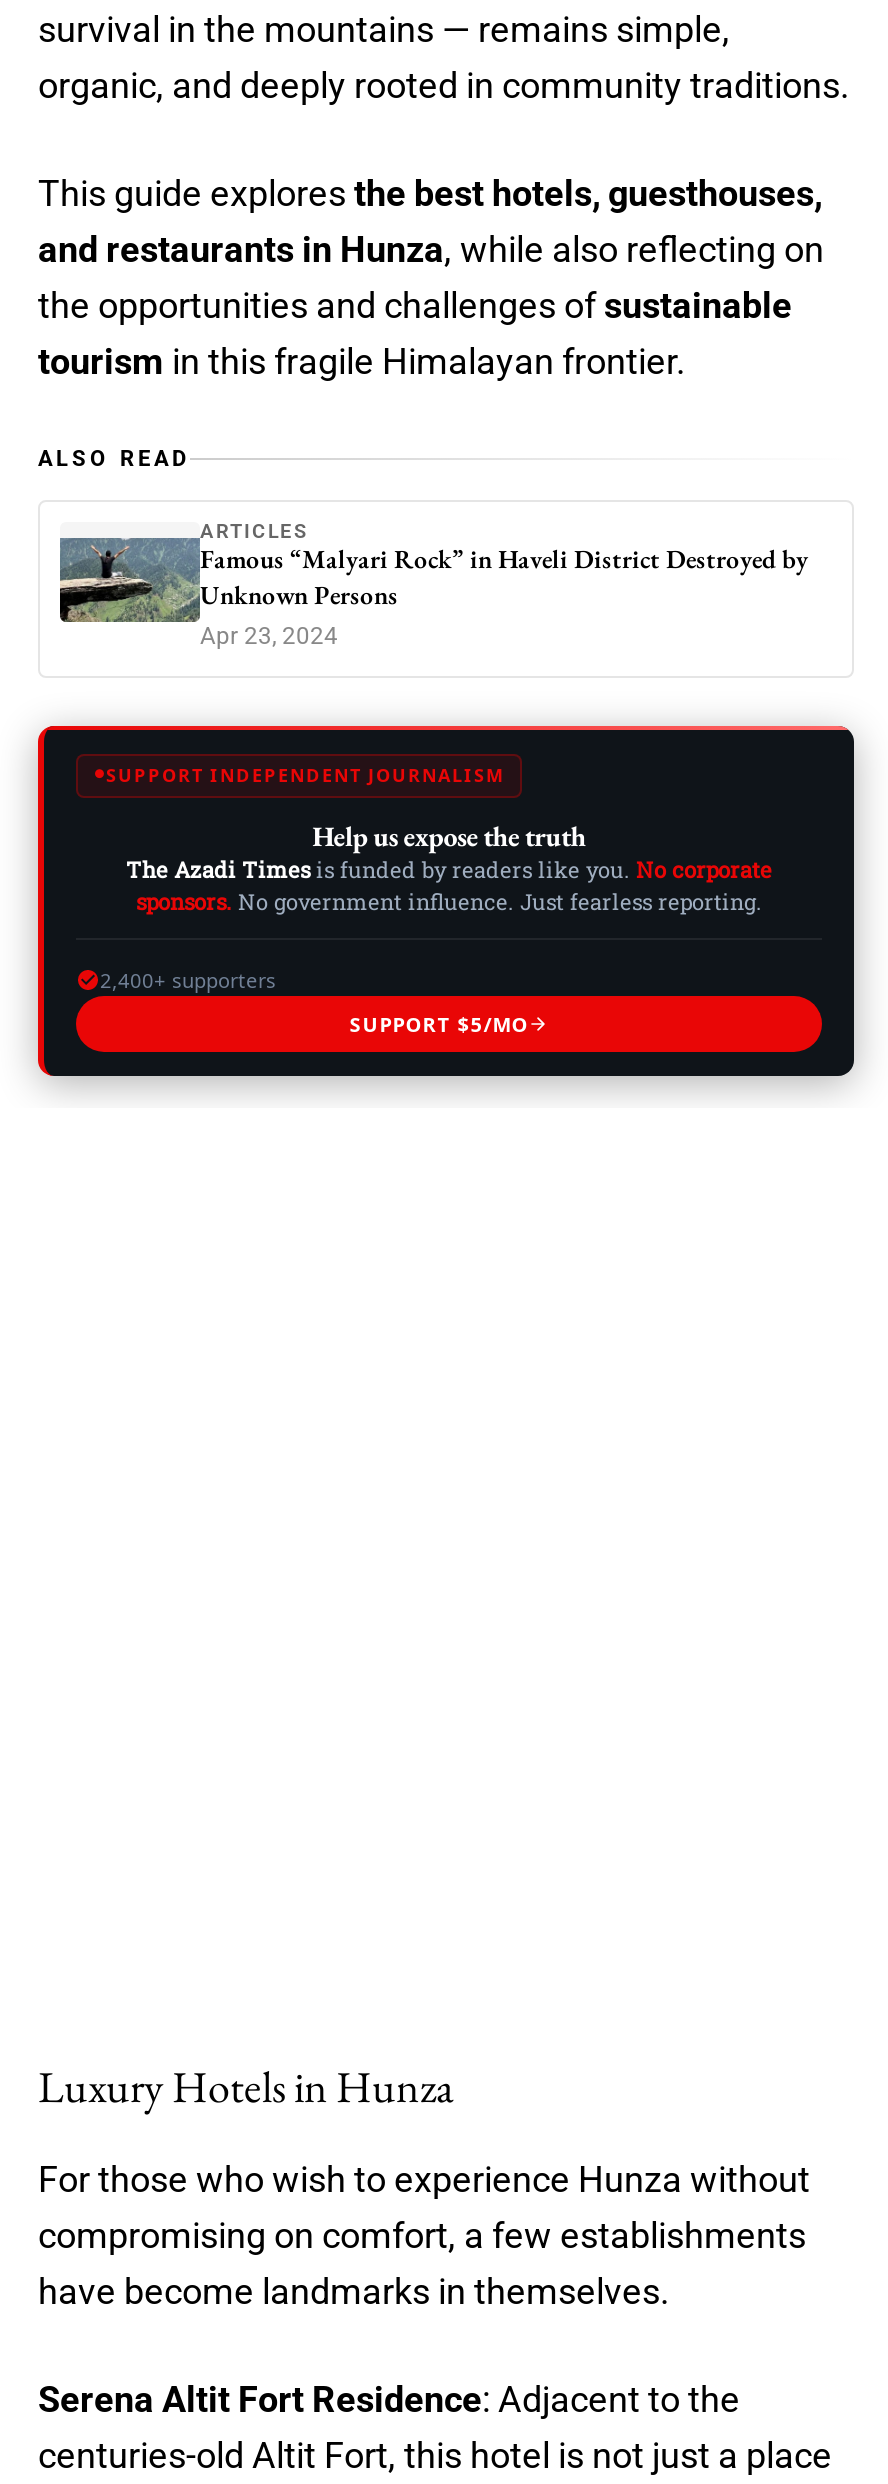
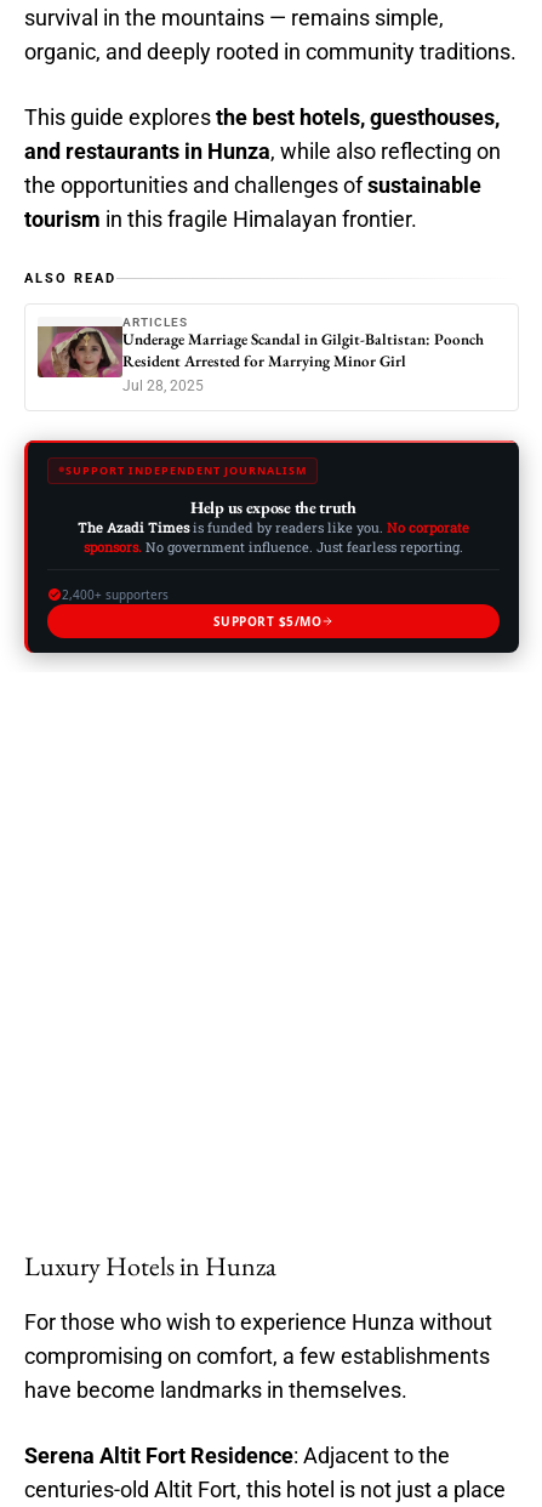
- [image]
- Famous “Malyari Rock” in Haveli District Destroyed by
- Unknown Persons
- Apr 23, 2024
+ [image]
+ Underage Marriage Scandal in Gilgit-Baltistan: Poonch
+ Resident Arrested for Marrying Minor Girl
+ Jul 28, 2025
